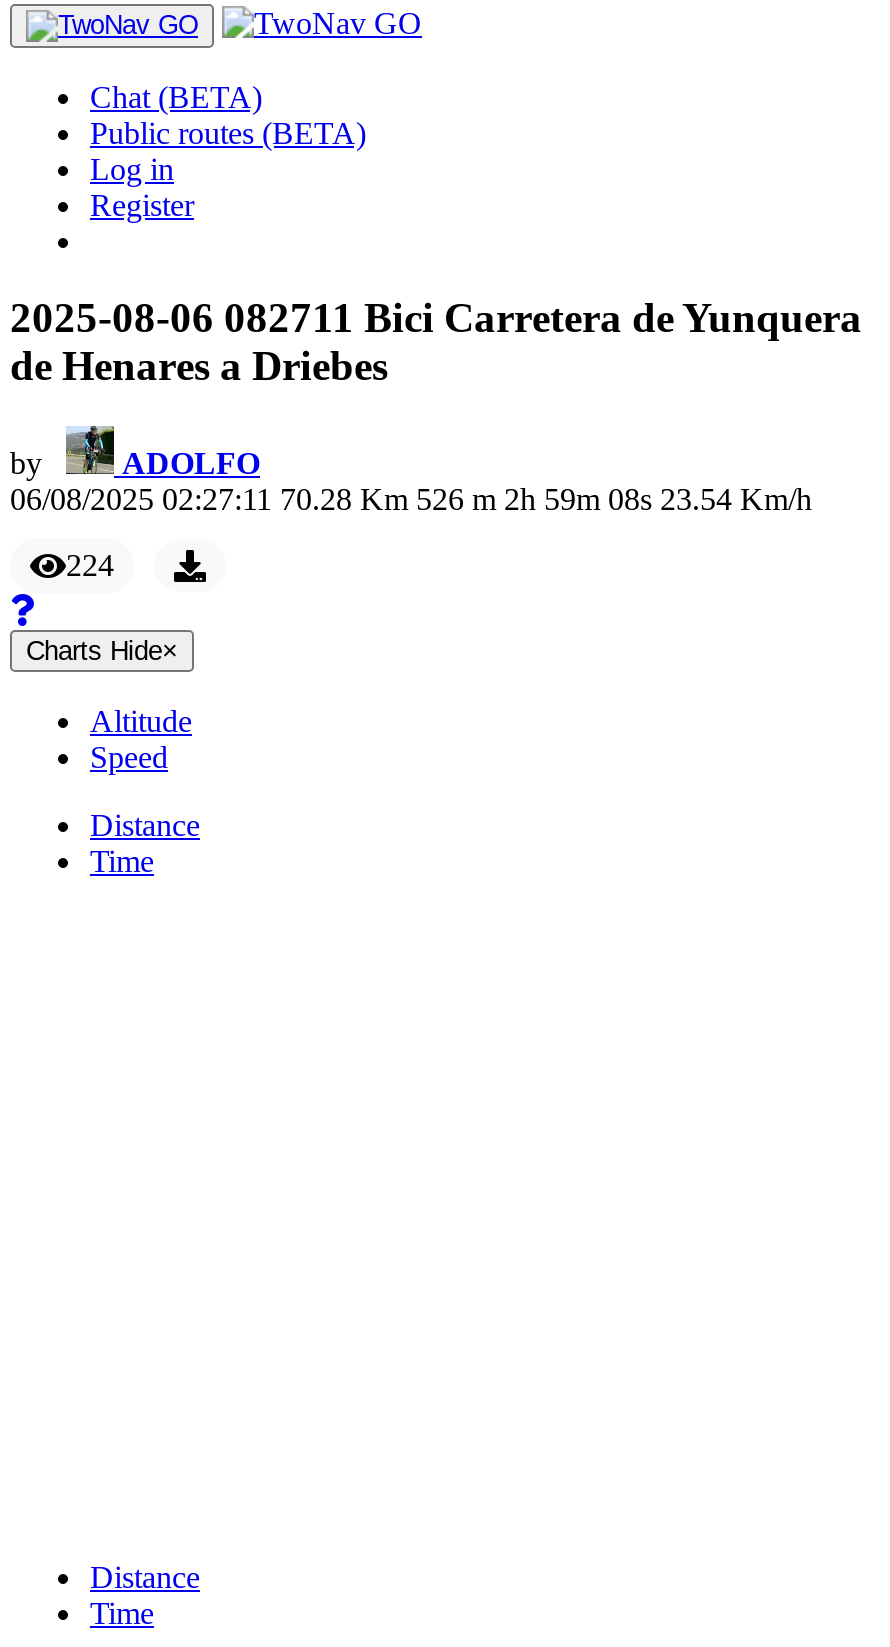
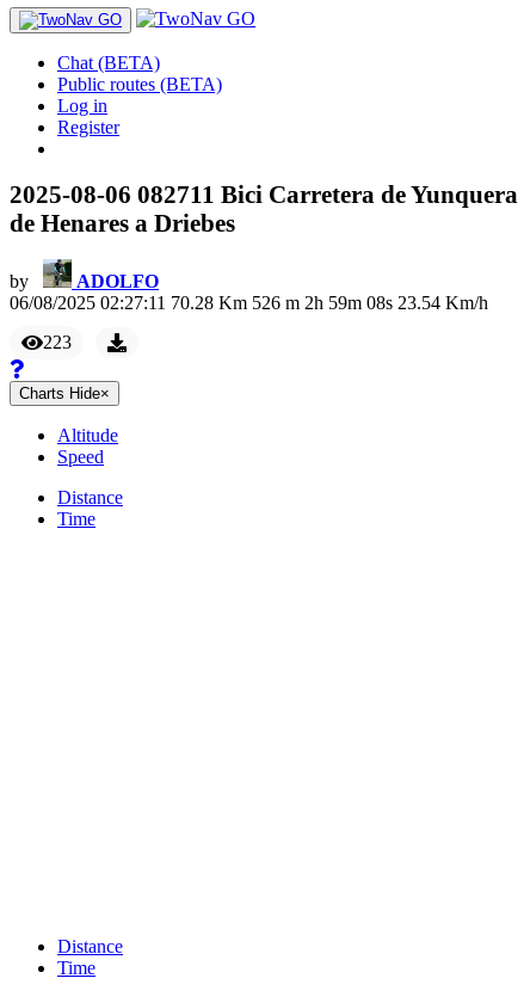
- 224
+ 223
